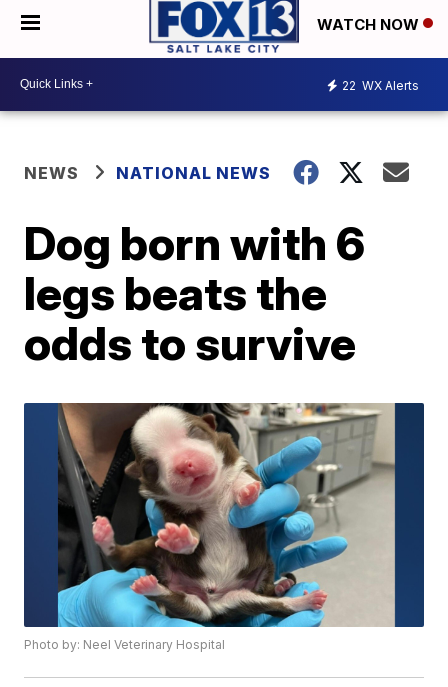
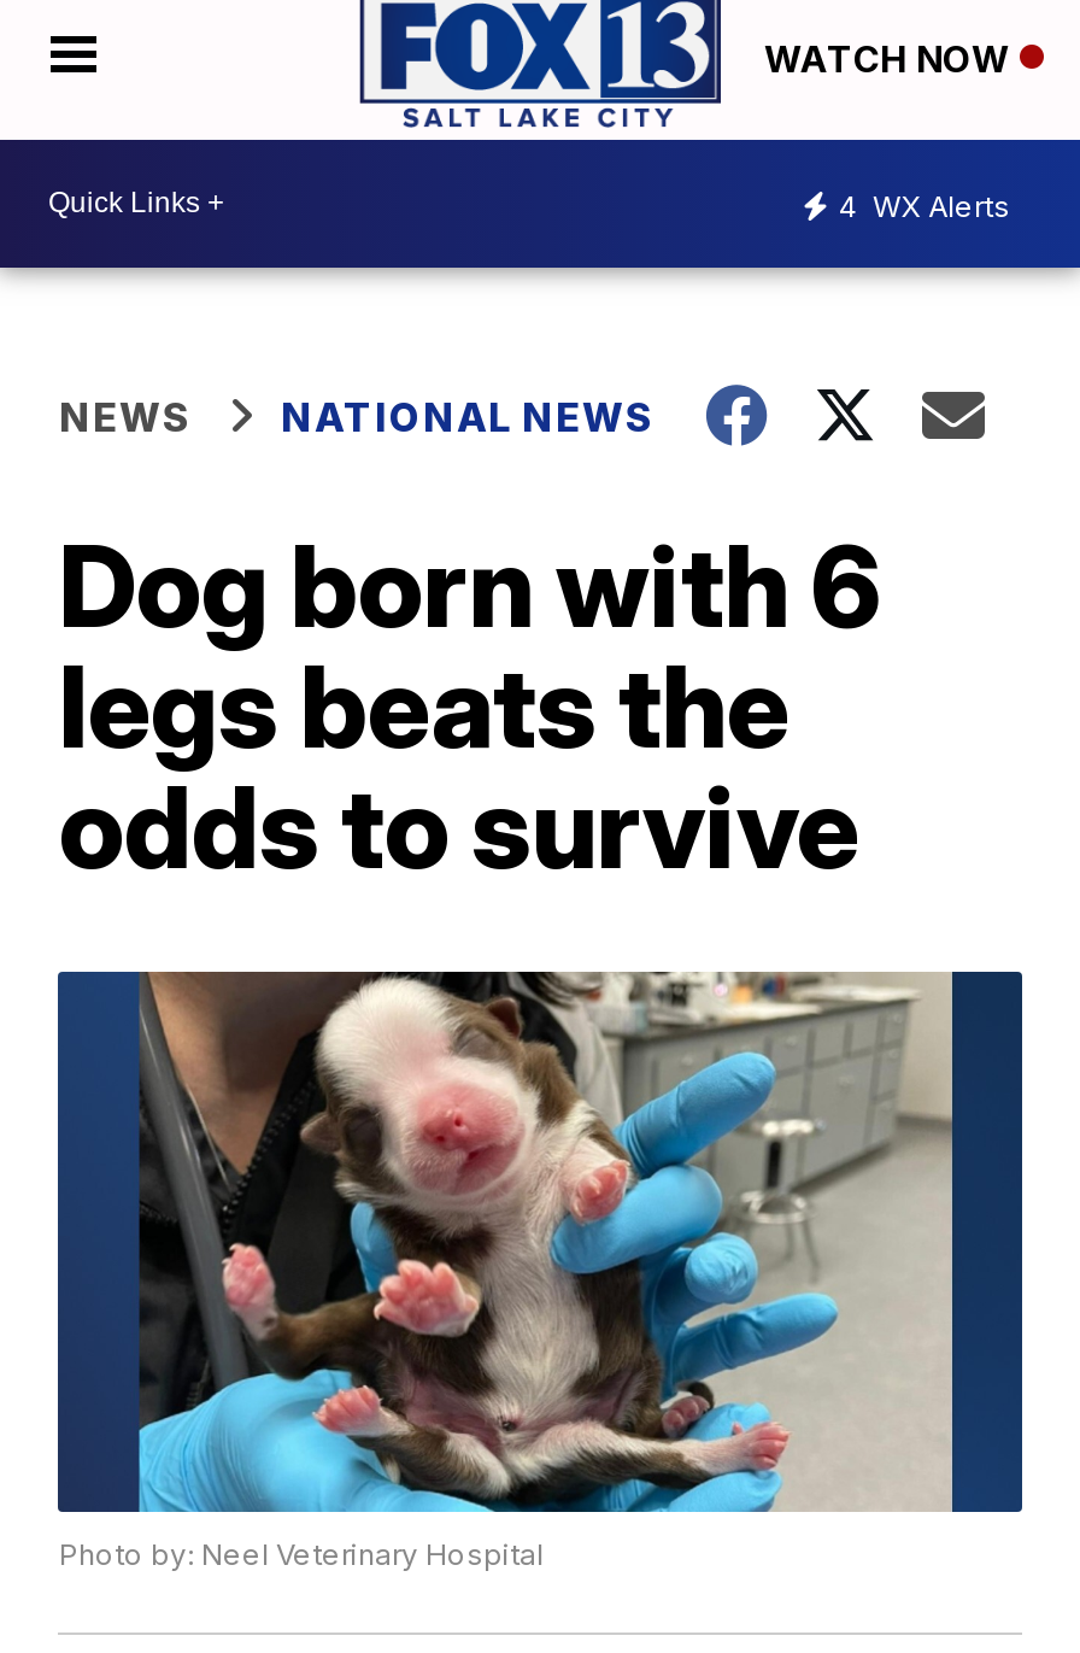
- 22 WX Alerts
+ 4 WX Alerts
